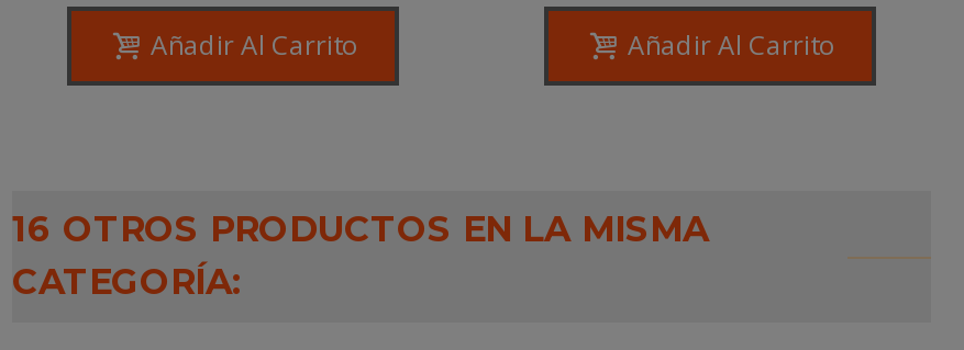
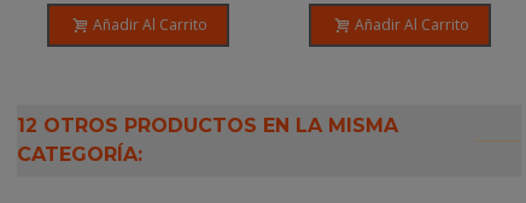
- 16 OTROS PRODUCTOS EN LA MISMA
+ 12 OTROS PRODUCTOS EN LA MISMA
